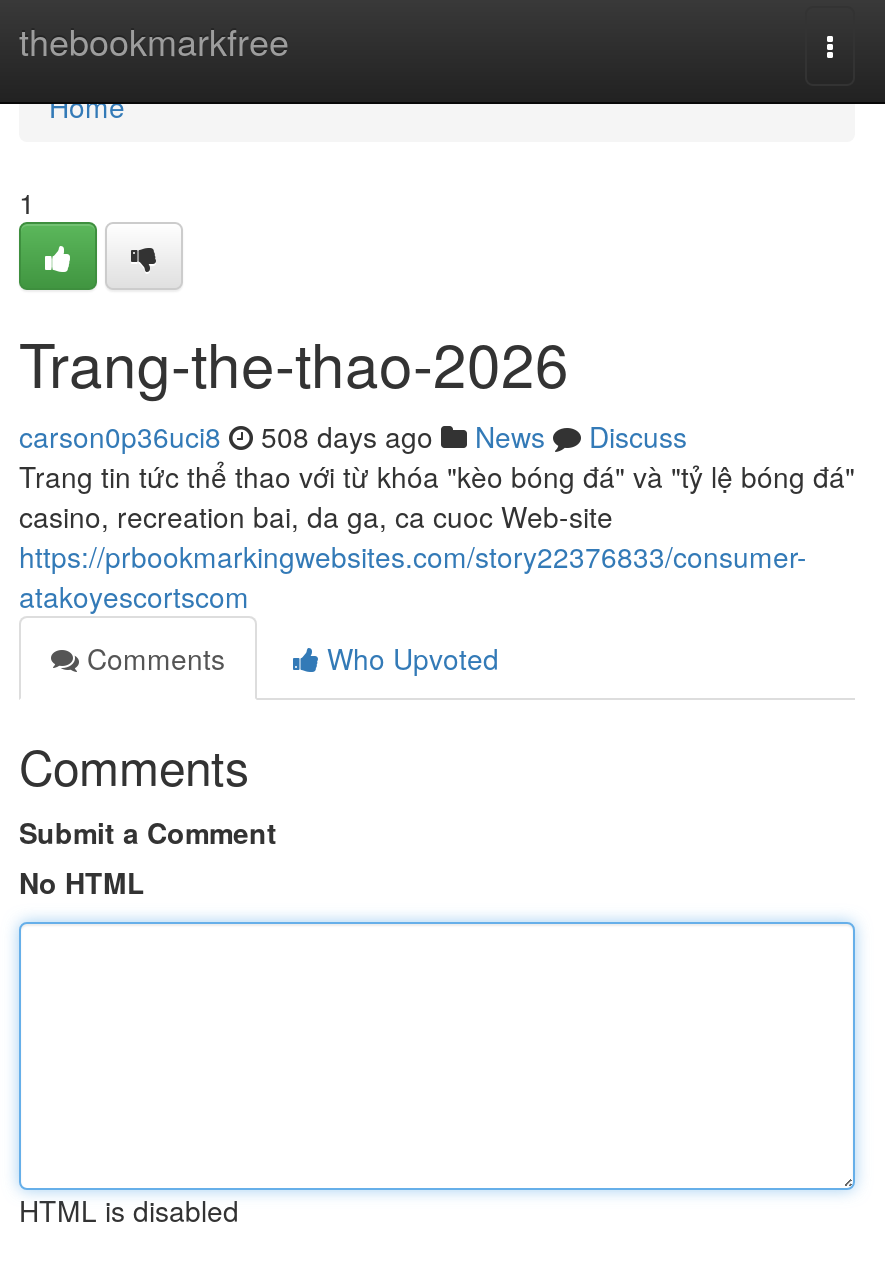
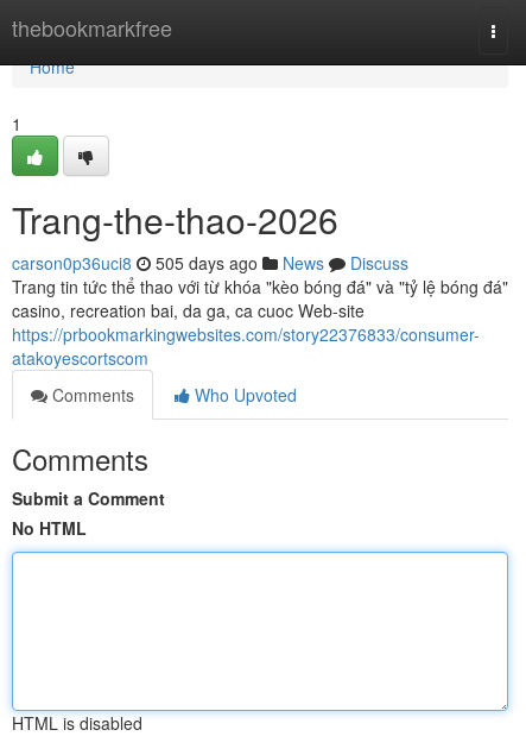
- carson0p36uci8 508 days ago News Discuss
+ carson0p36uci8 505 days ago News Discuss
